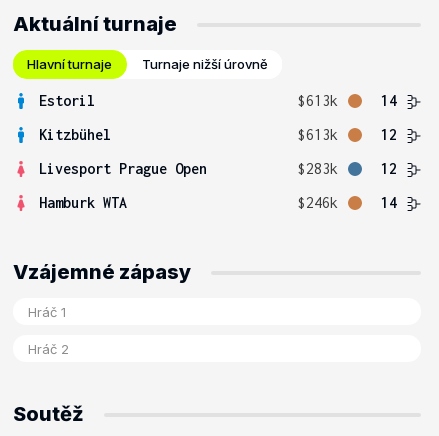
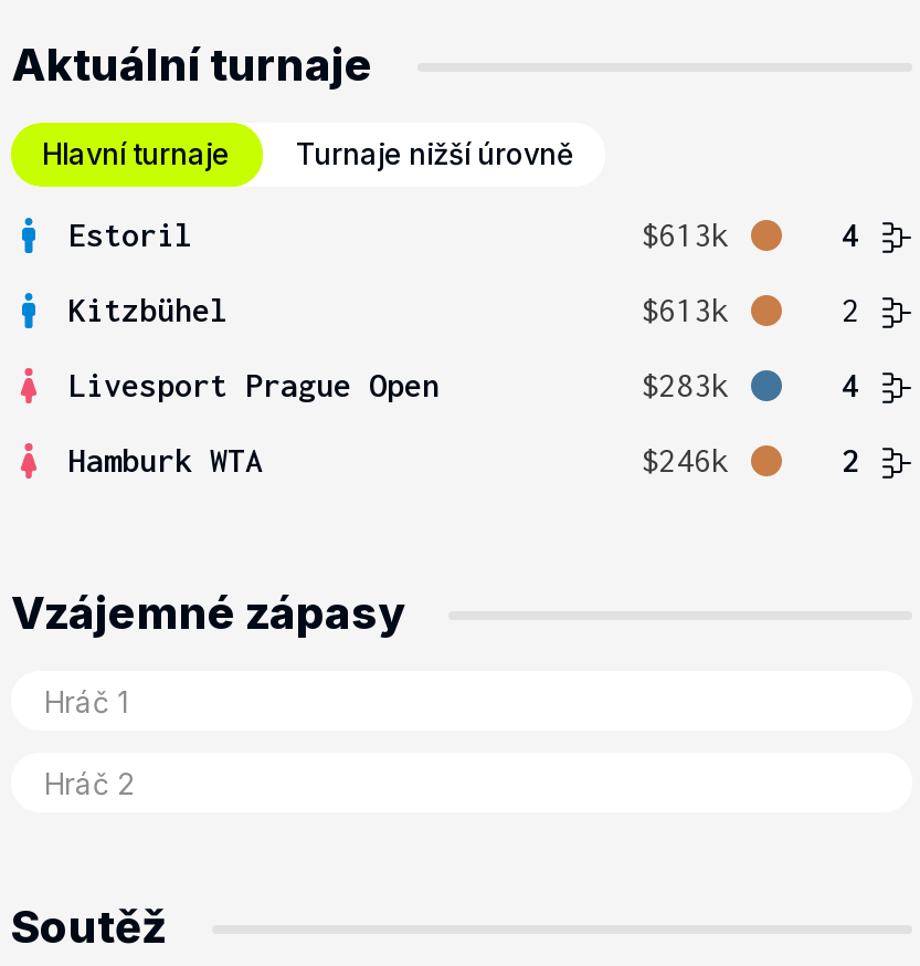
- 14
+ 4

- 12
+ 2

- 12
+ 4

- 14
+ 2
